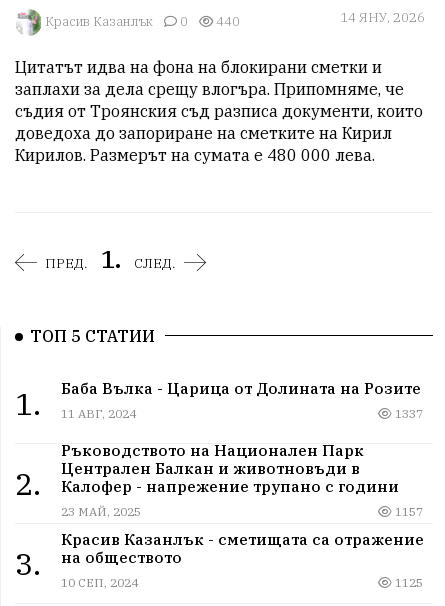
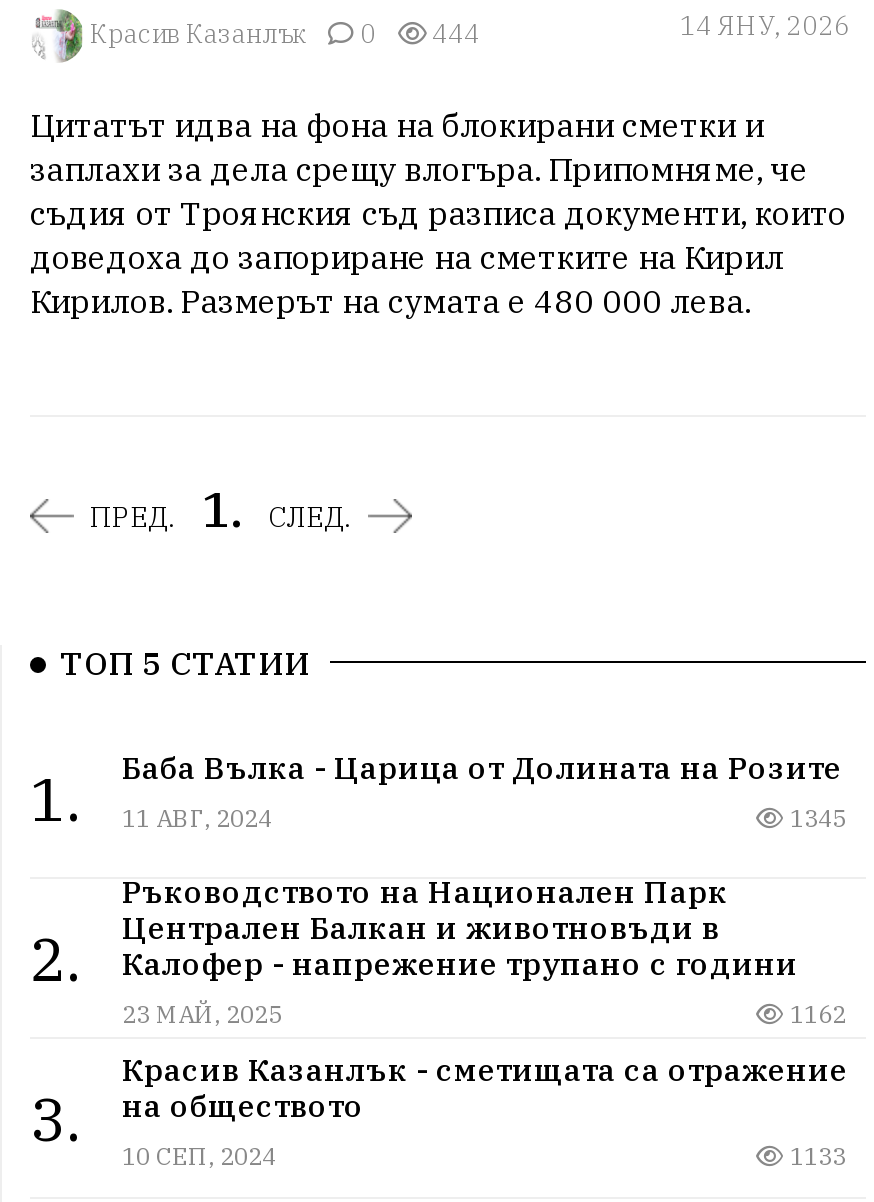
- Красив Казанлък 0 440
+ Красив Казанлък 0 444

- 1337
+ 1345

- 1157
+ 1162

- 1125
+ 1133
